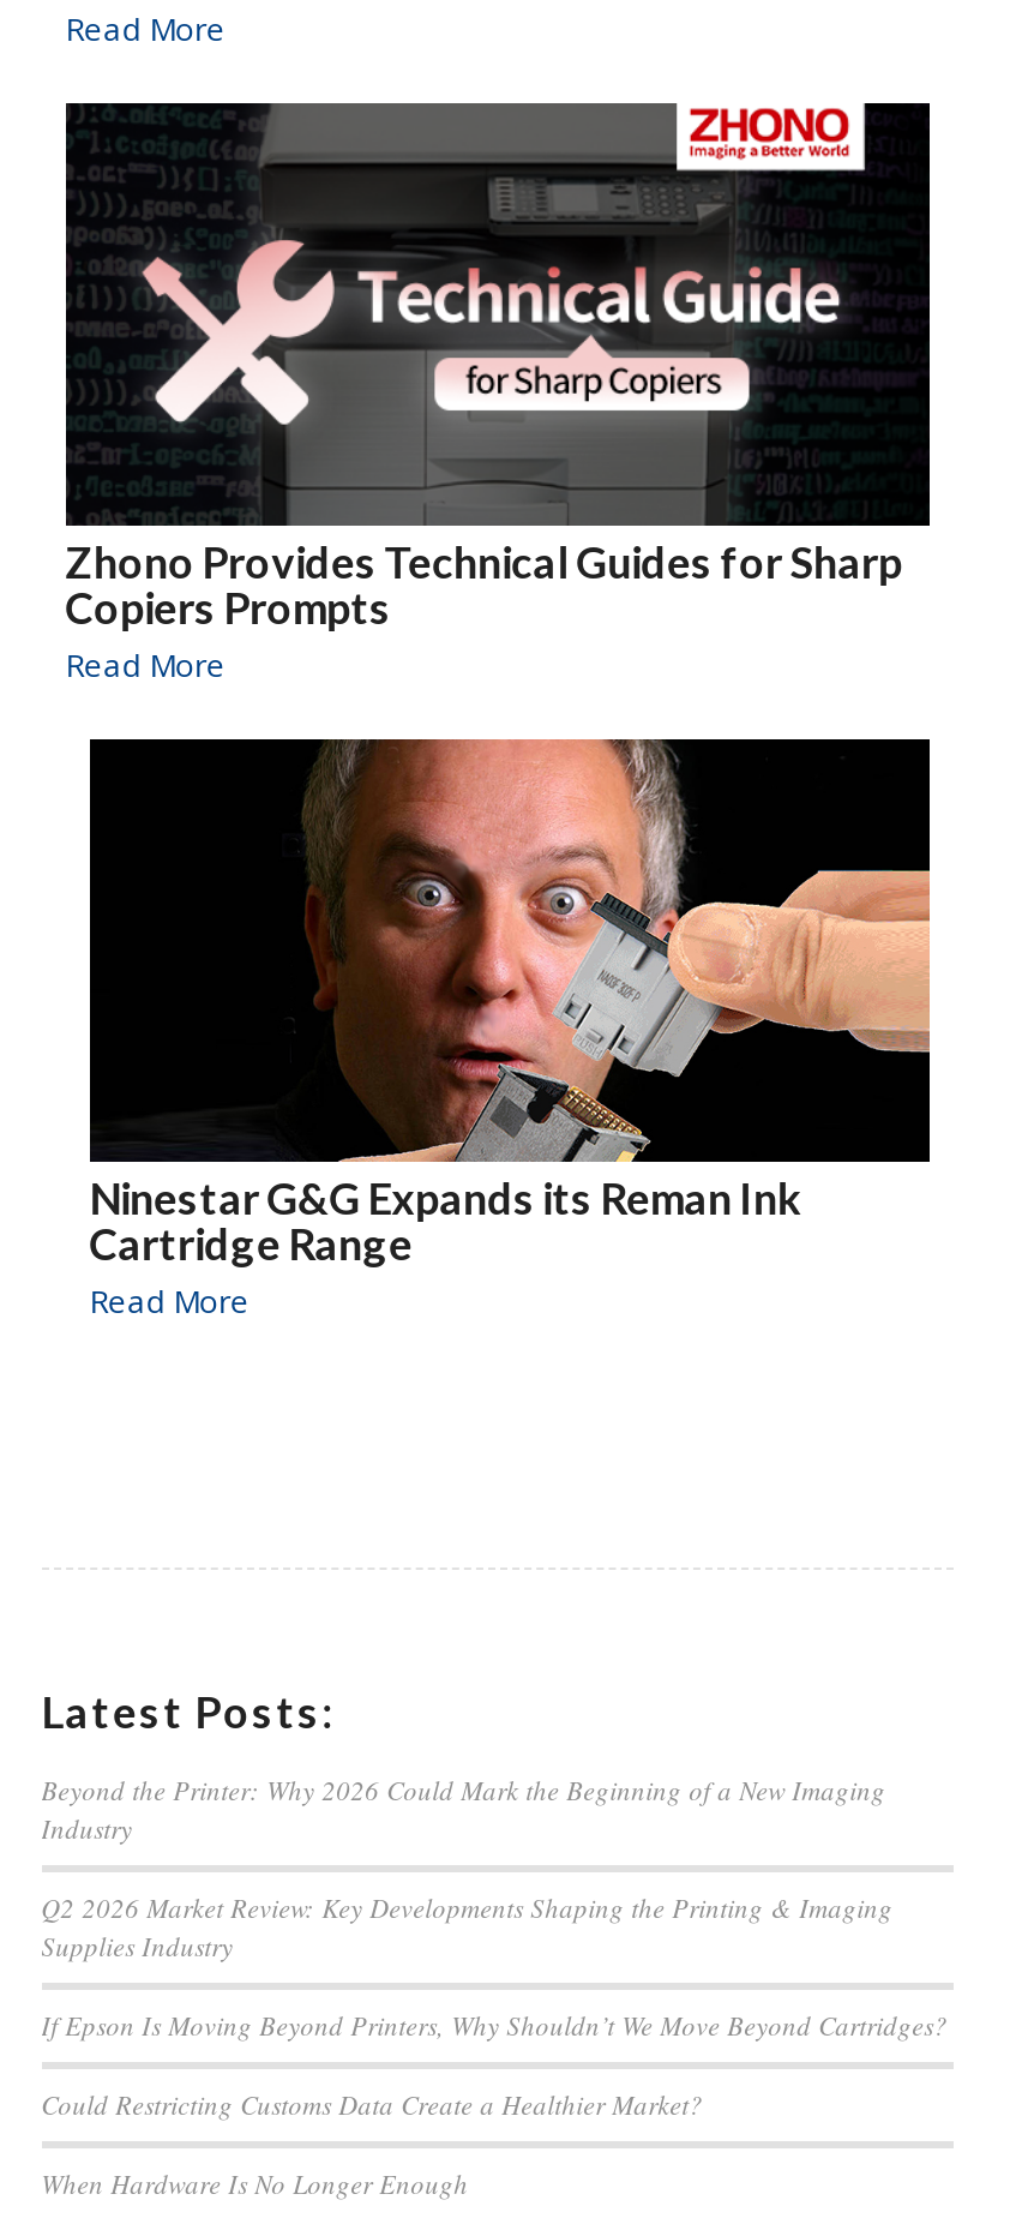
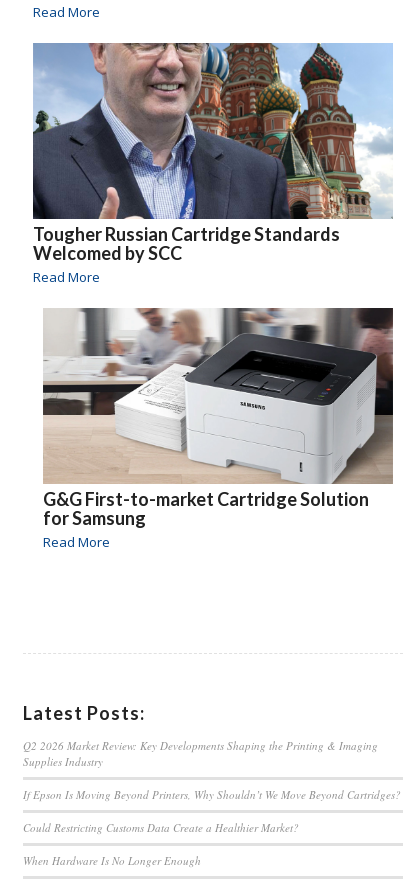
- [image]
- Zhono Provides Technical Guides for Sharp
- Copiers Prompts
+ [image]
+ Tougher Russian Cartridge Standards
+ Welcomed by SCC

- [image]
- Ninestar G&G Expands its Reman Ink
- Cartridge Range
+ [image]
+ G&G First-to-market Cartridge Solution
+ for Samsung

- Beyond the Printer: Why 2026 Could Mark the Beginning of a New Imaging
- Industry
